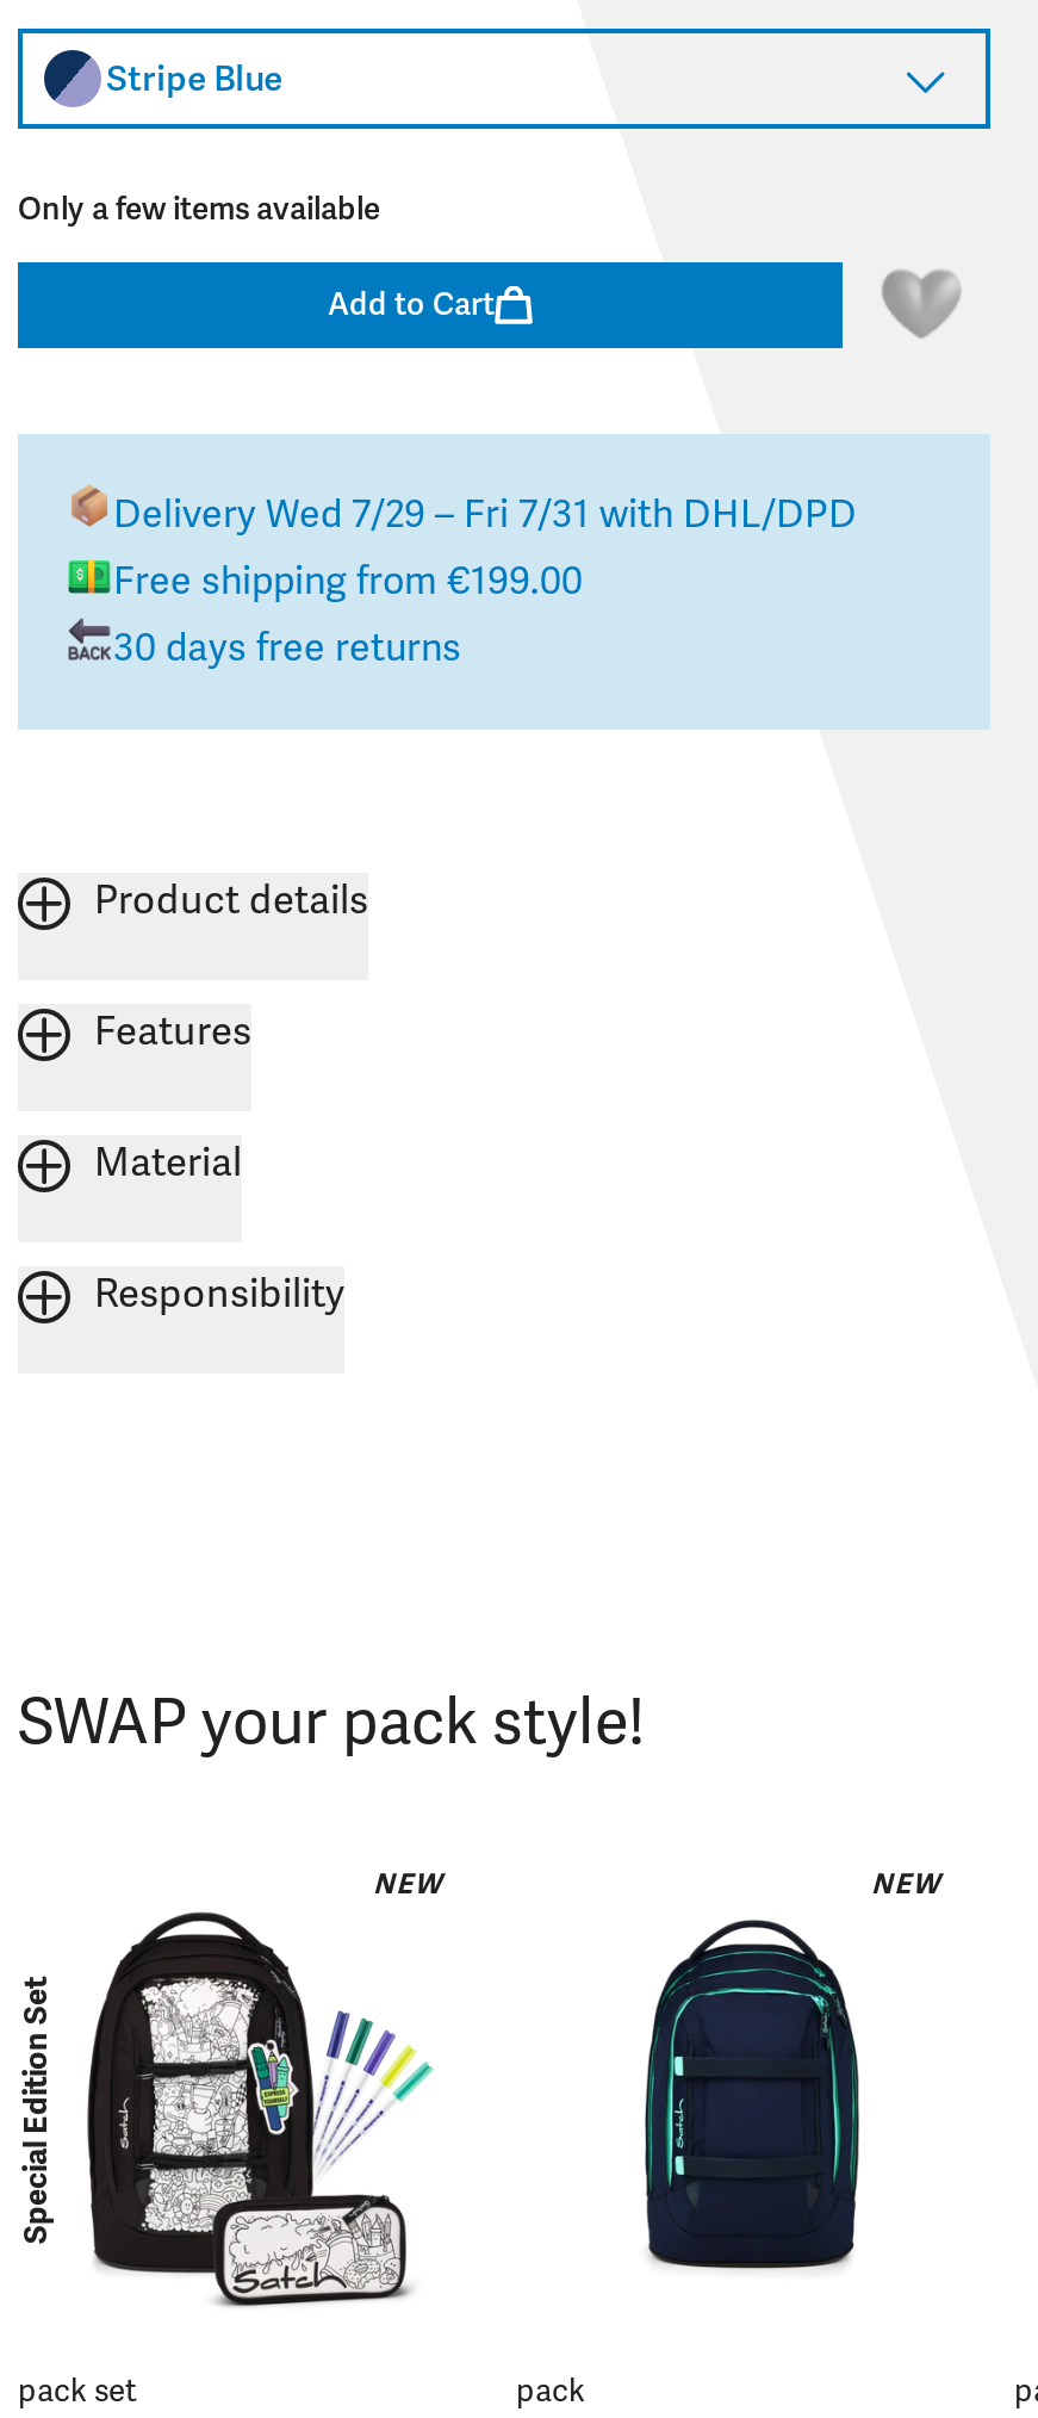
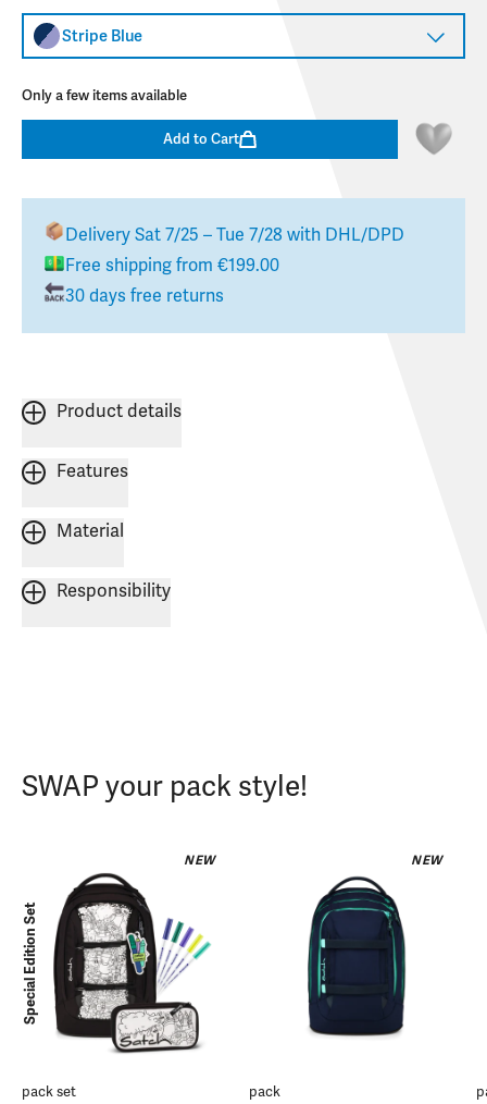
- Delivery Wed 7/29 – Fri 7/31 with DHL/DPD
+ Delivery Sat 7/25 – Tue 7/28 with DHL/DPD
